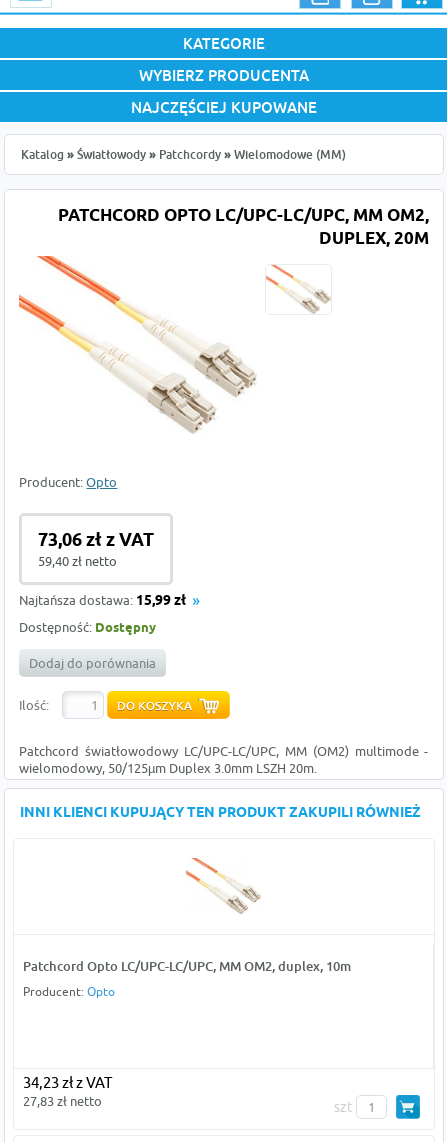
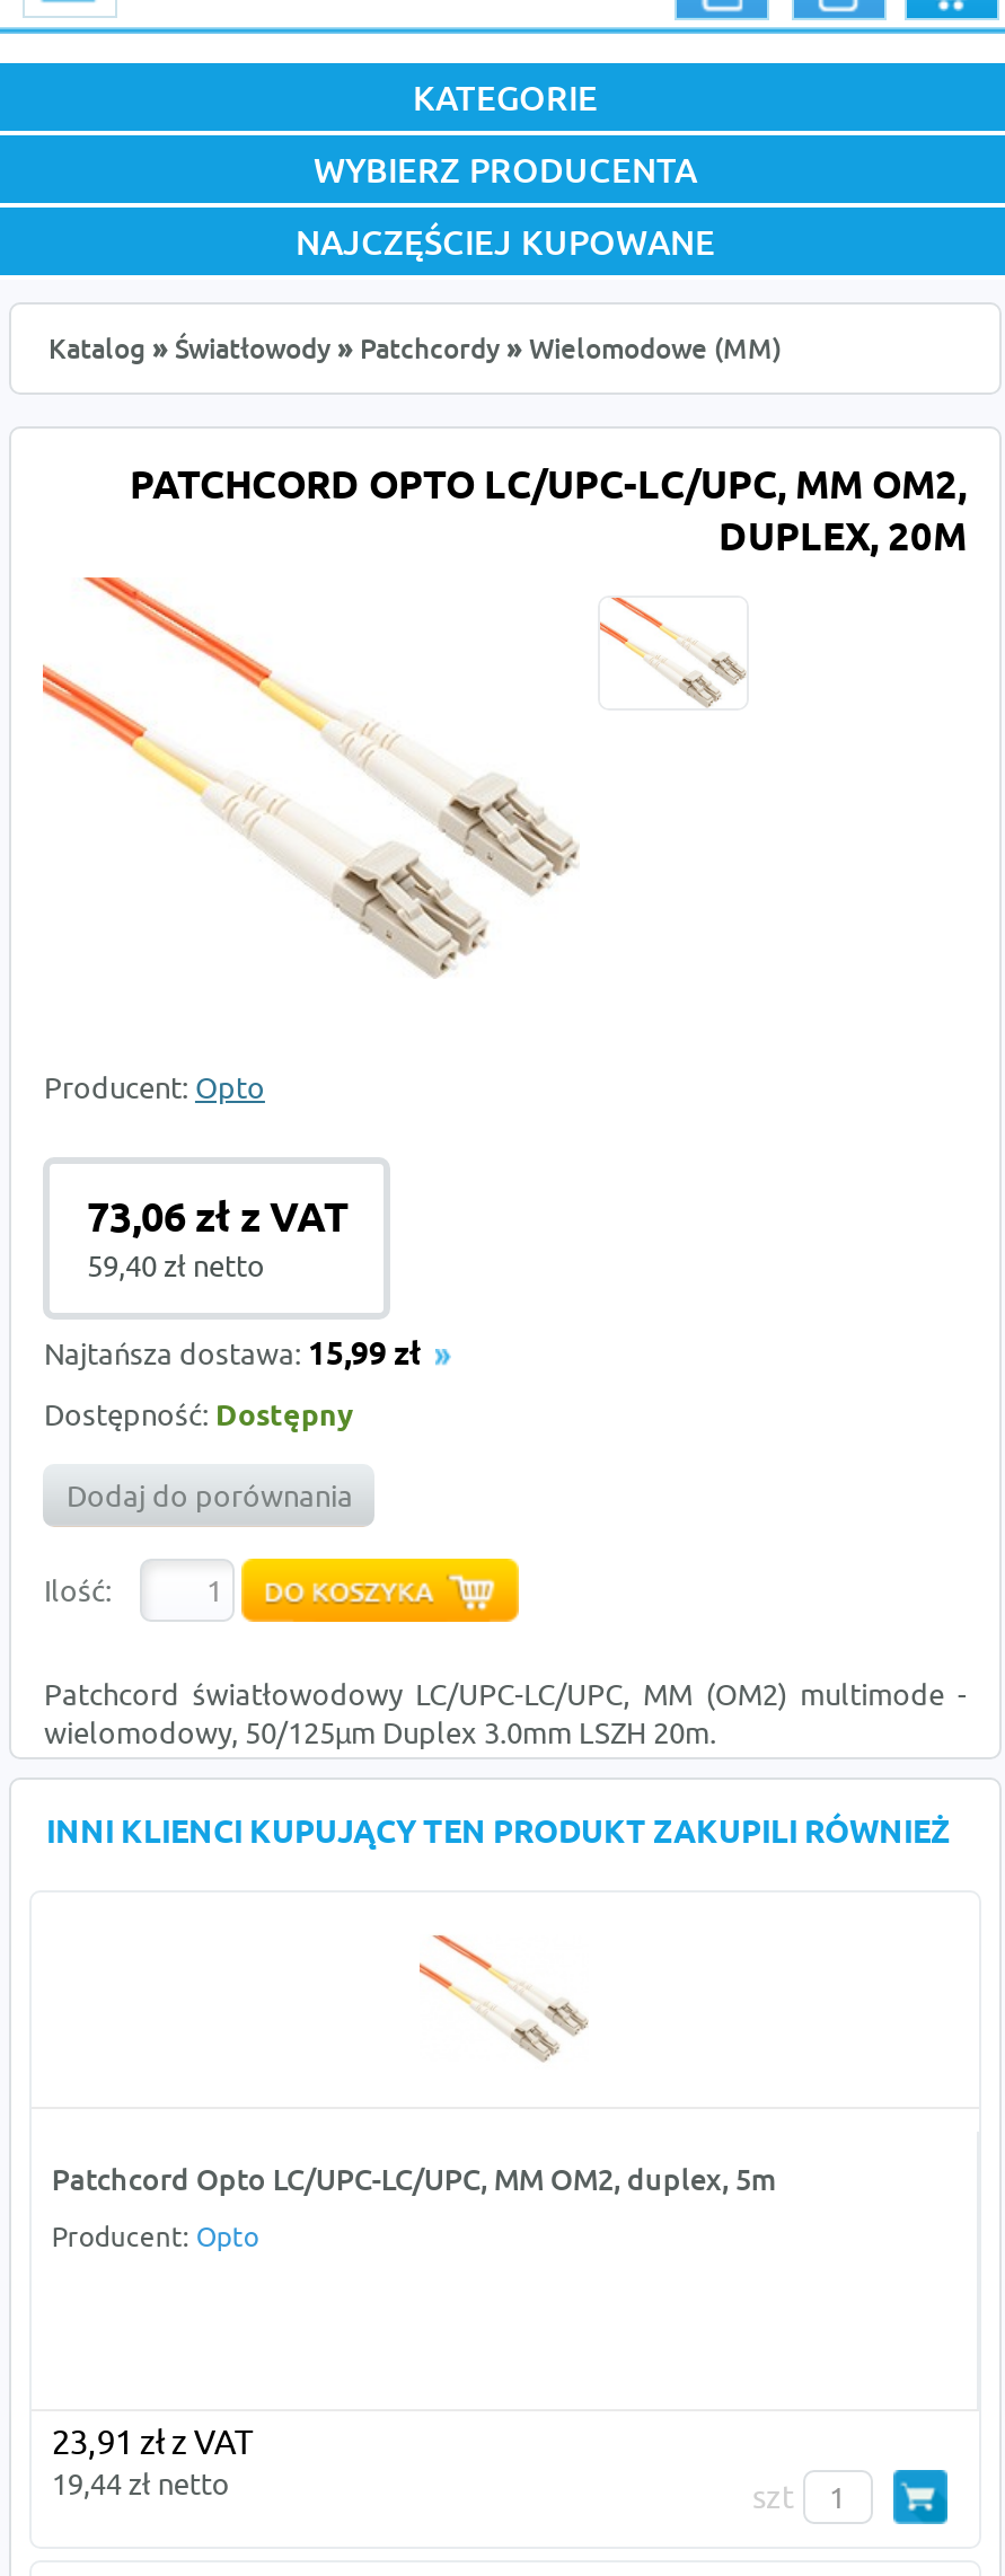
- Patchcord Opto LC/UPC-LC/UPC, MM OM2, duplex, 10m
+ Patchcord Opto LC/UPC-LC/UPC, MM OM2, duplex, 5m

- 34,23 zł z VAT
+ 23,91 zł z VAT

- 27,83 zł netto
+ 19,44 zł netto
